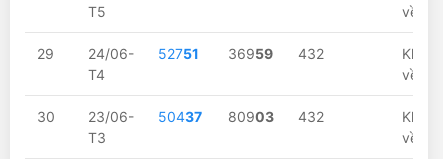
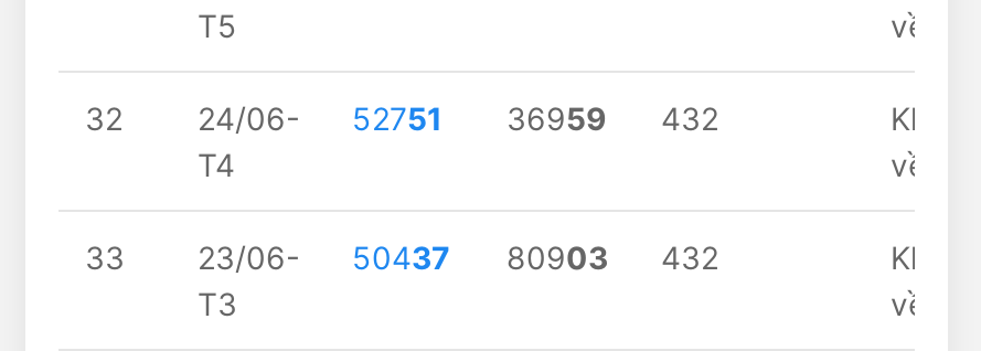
- 29 24/06- 52751 36959 432
+ 32 24/06- 52751 36959 432

- 30 23/06- 50437 80903 432
+ 33 23/06- 50437 80903 432
